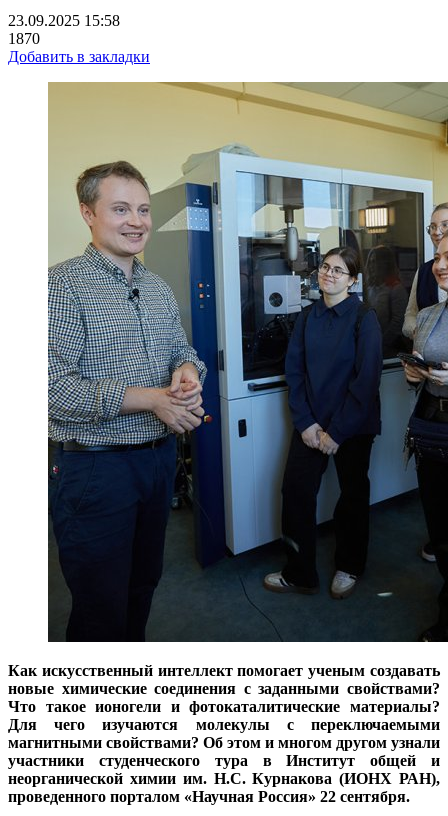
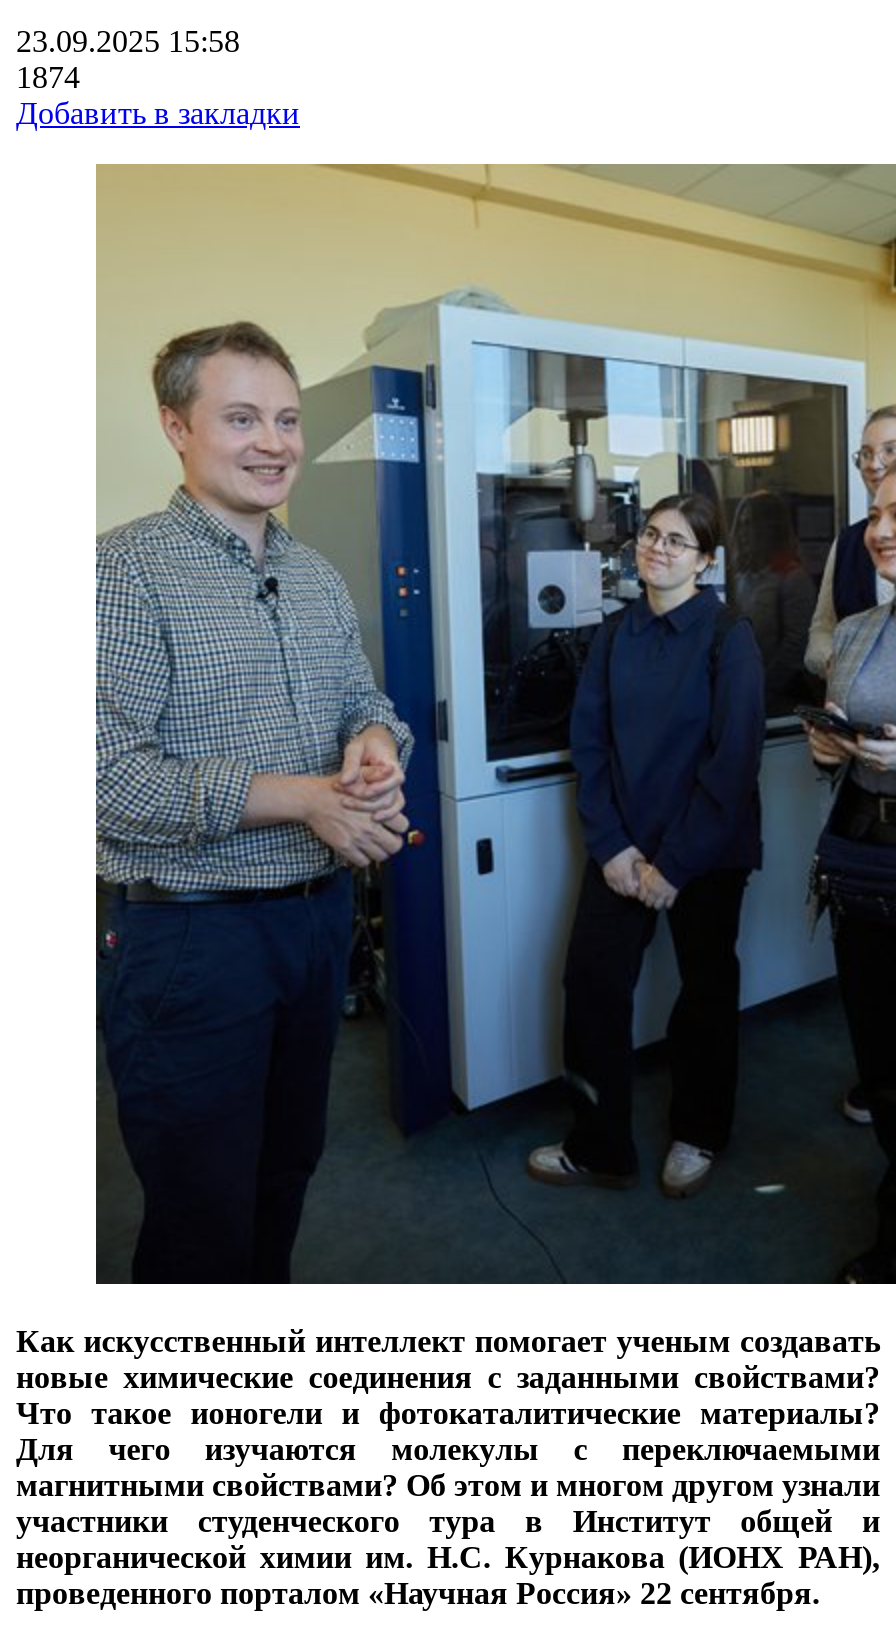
- 1870
+ 1874
